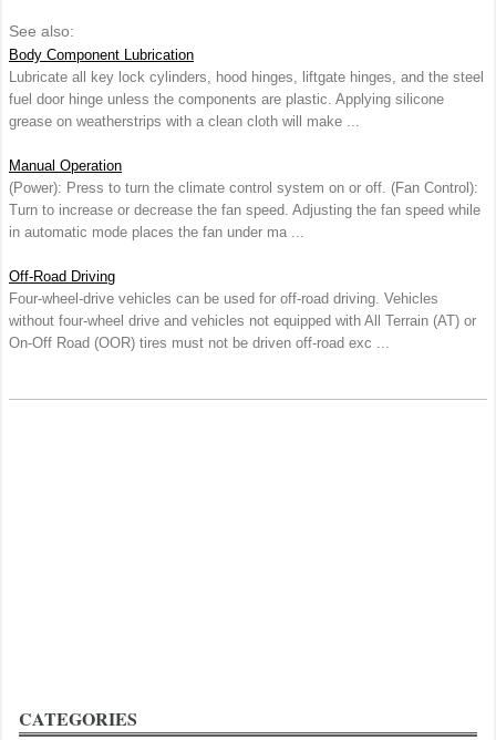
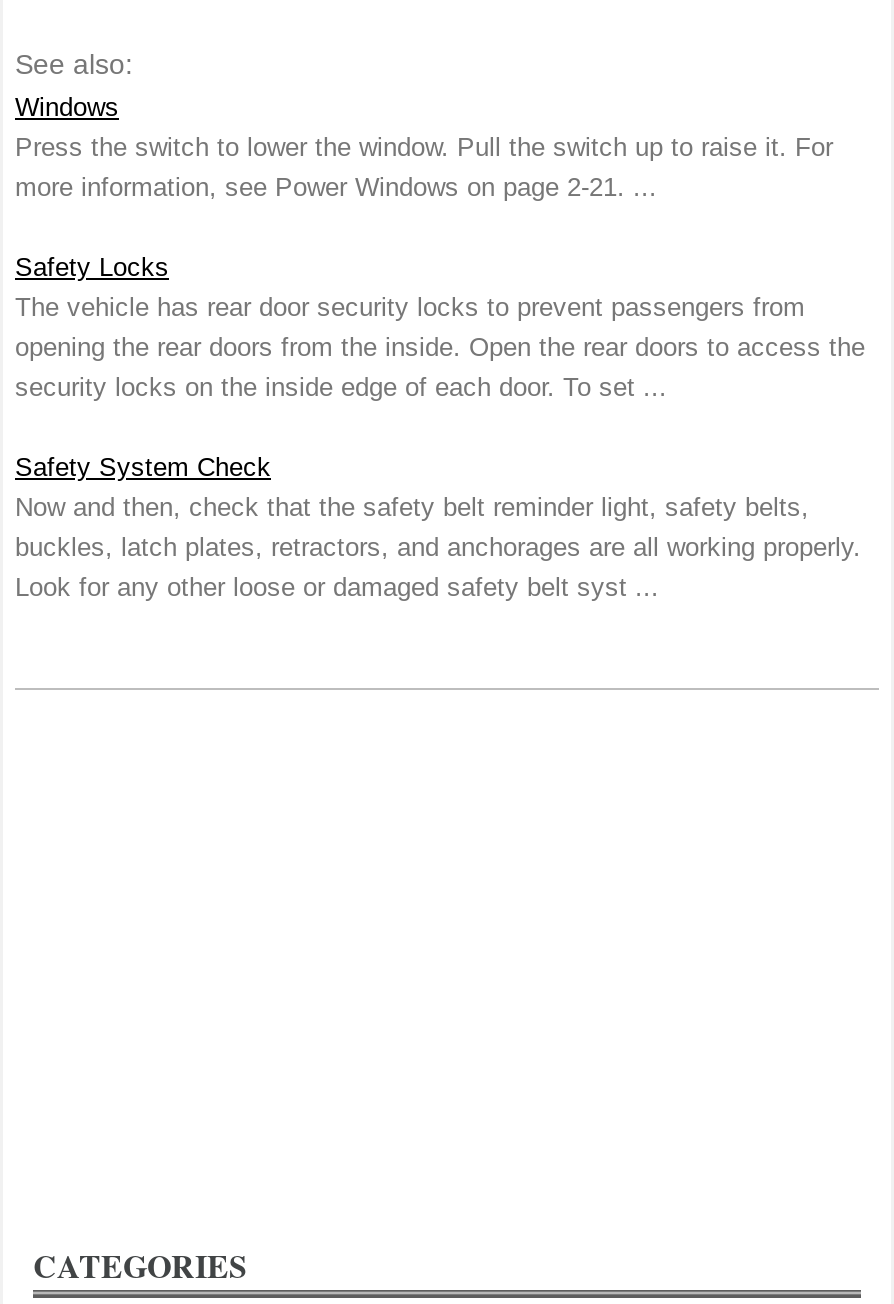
- Body Component Lubrication
- Lubricate all key lock cylinders, hood hinges, liftgate hinges, and the steel
- fuel door hinge unless the components are plastic. Applying silicone
- grease on weatherstrips with a clean cloth will make ...
+ Windows
+ Press the switch to lower the window. Pull the switch up to raise it. For
+ more information, see Power Windows on page 2‑21. ...

- Manual Operation
- (Power): Press to turn the climate control system on or off. (Fan Control):
- Turn to increase or decrease the fan speed. Adjusting the fan speed while
- in automatic mode places the fan under ma ...
+ Safety Locks
+ The vehicle has rear door security locks to prevent passengers from
+ opening the rear doors from the inside. Open the rear doors to access the
+ security locks on the inside edge of each door. To set ...

- Off-Road Driving
- Four-wheel-drive vehicles can be used for off-road driving. Vehicles
- without four-wheel drive and vehicles not equipped with All Terrain (AT) or
- On-Off Road (OOR) tires must not be driven off-road exc ...
+ Safety System Check
+ Now and then, check that the safety belt reminder light, safety belts,
+ buckles, latch plates, retractors, and anchorages are all working properly.
+ Look for any other loose or damaged safety belt syst ...
